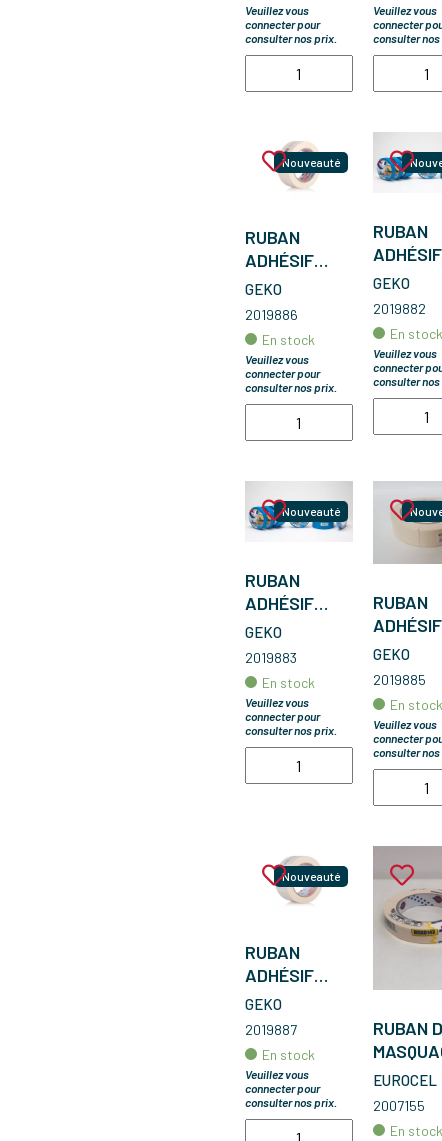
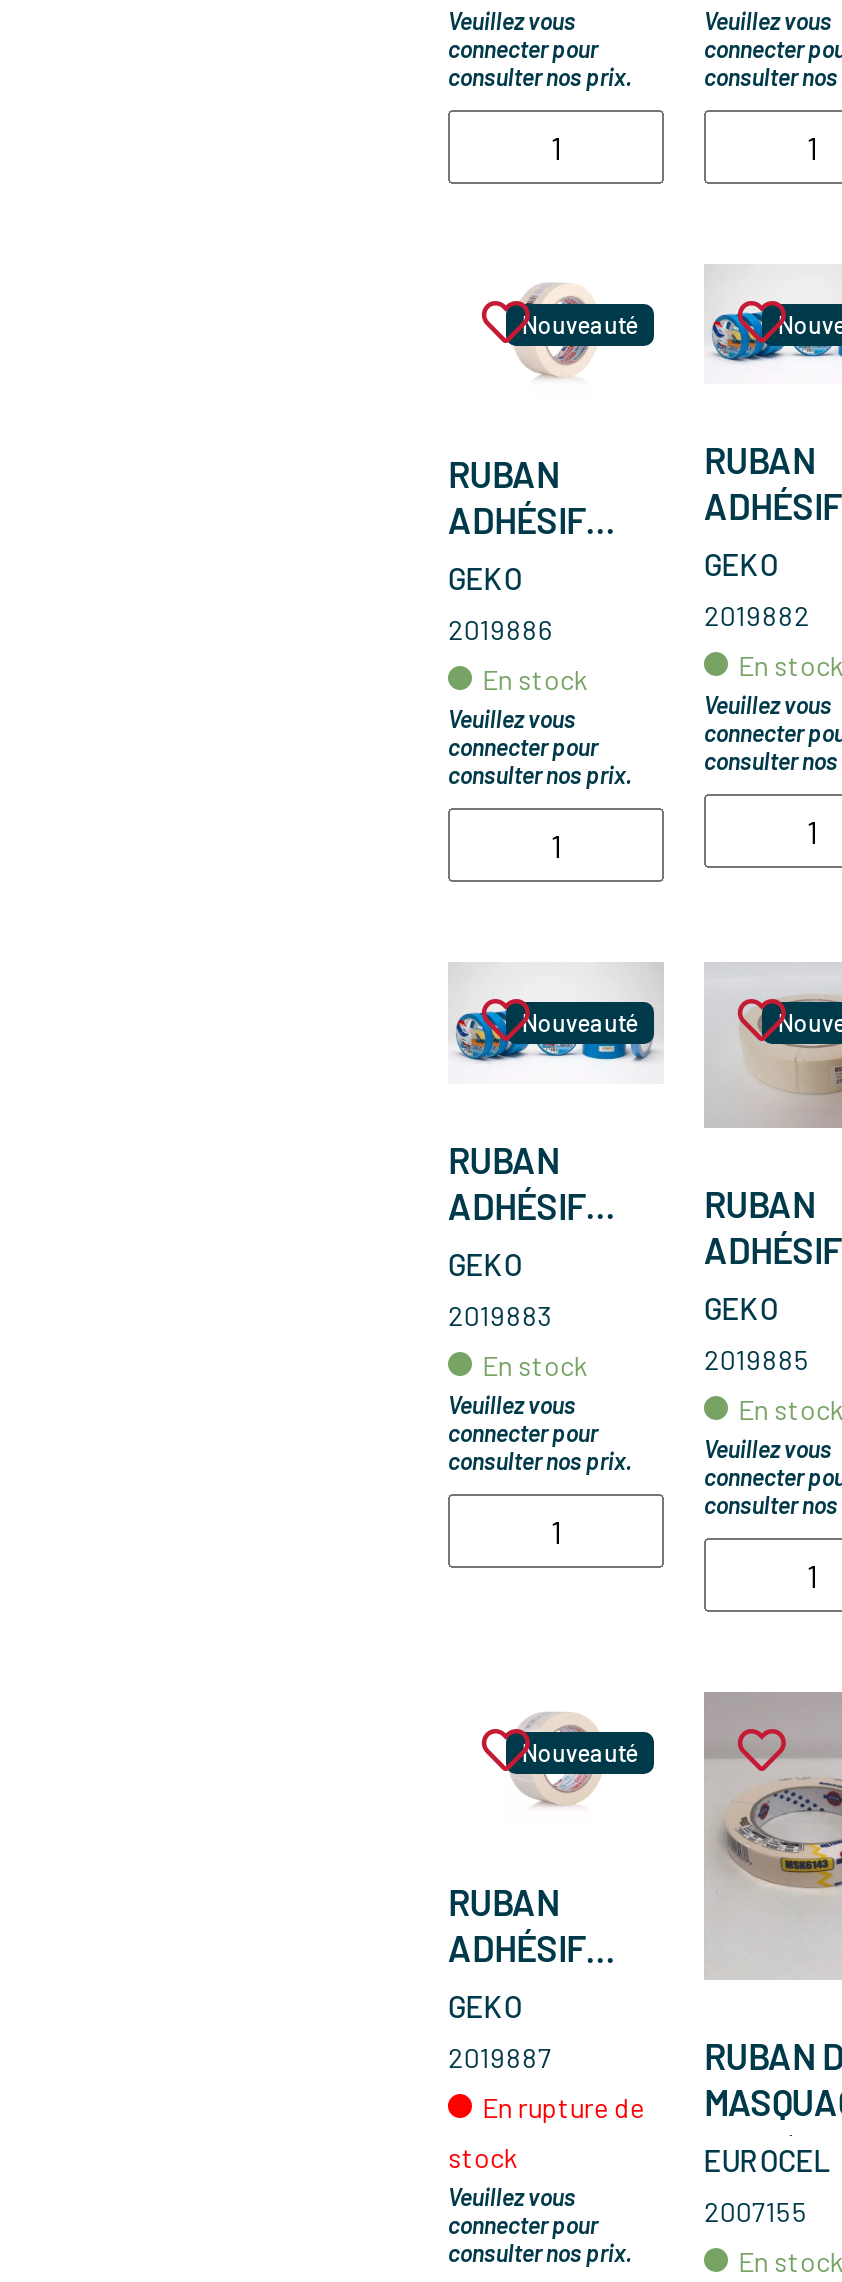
- En stock
+ En rupture de
+ stock

moved down: Veuillez vous | connecter pour | consulter nos prix.
